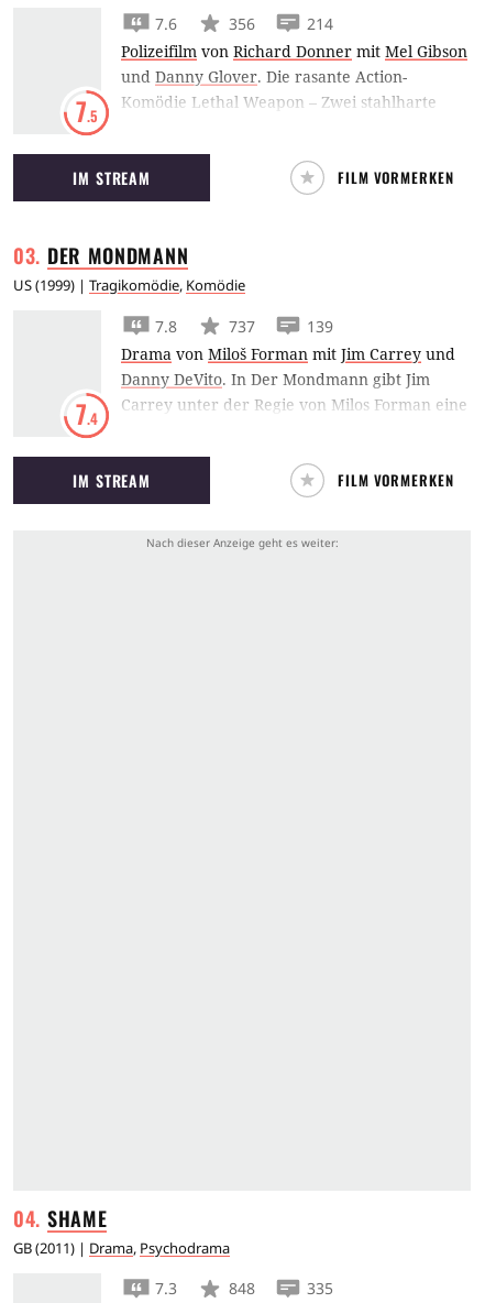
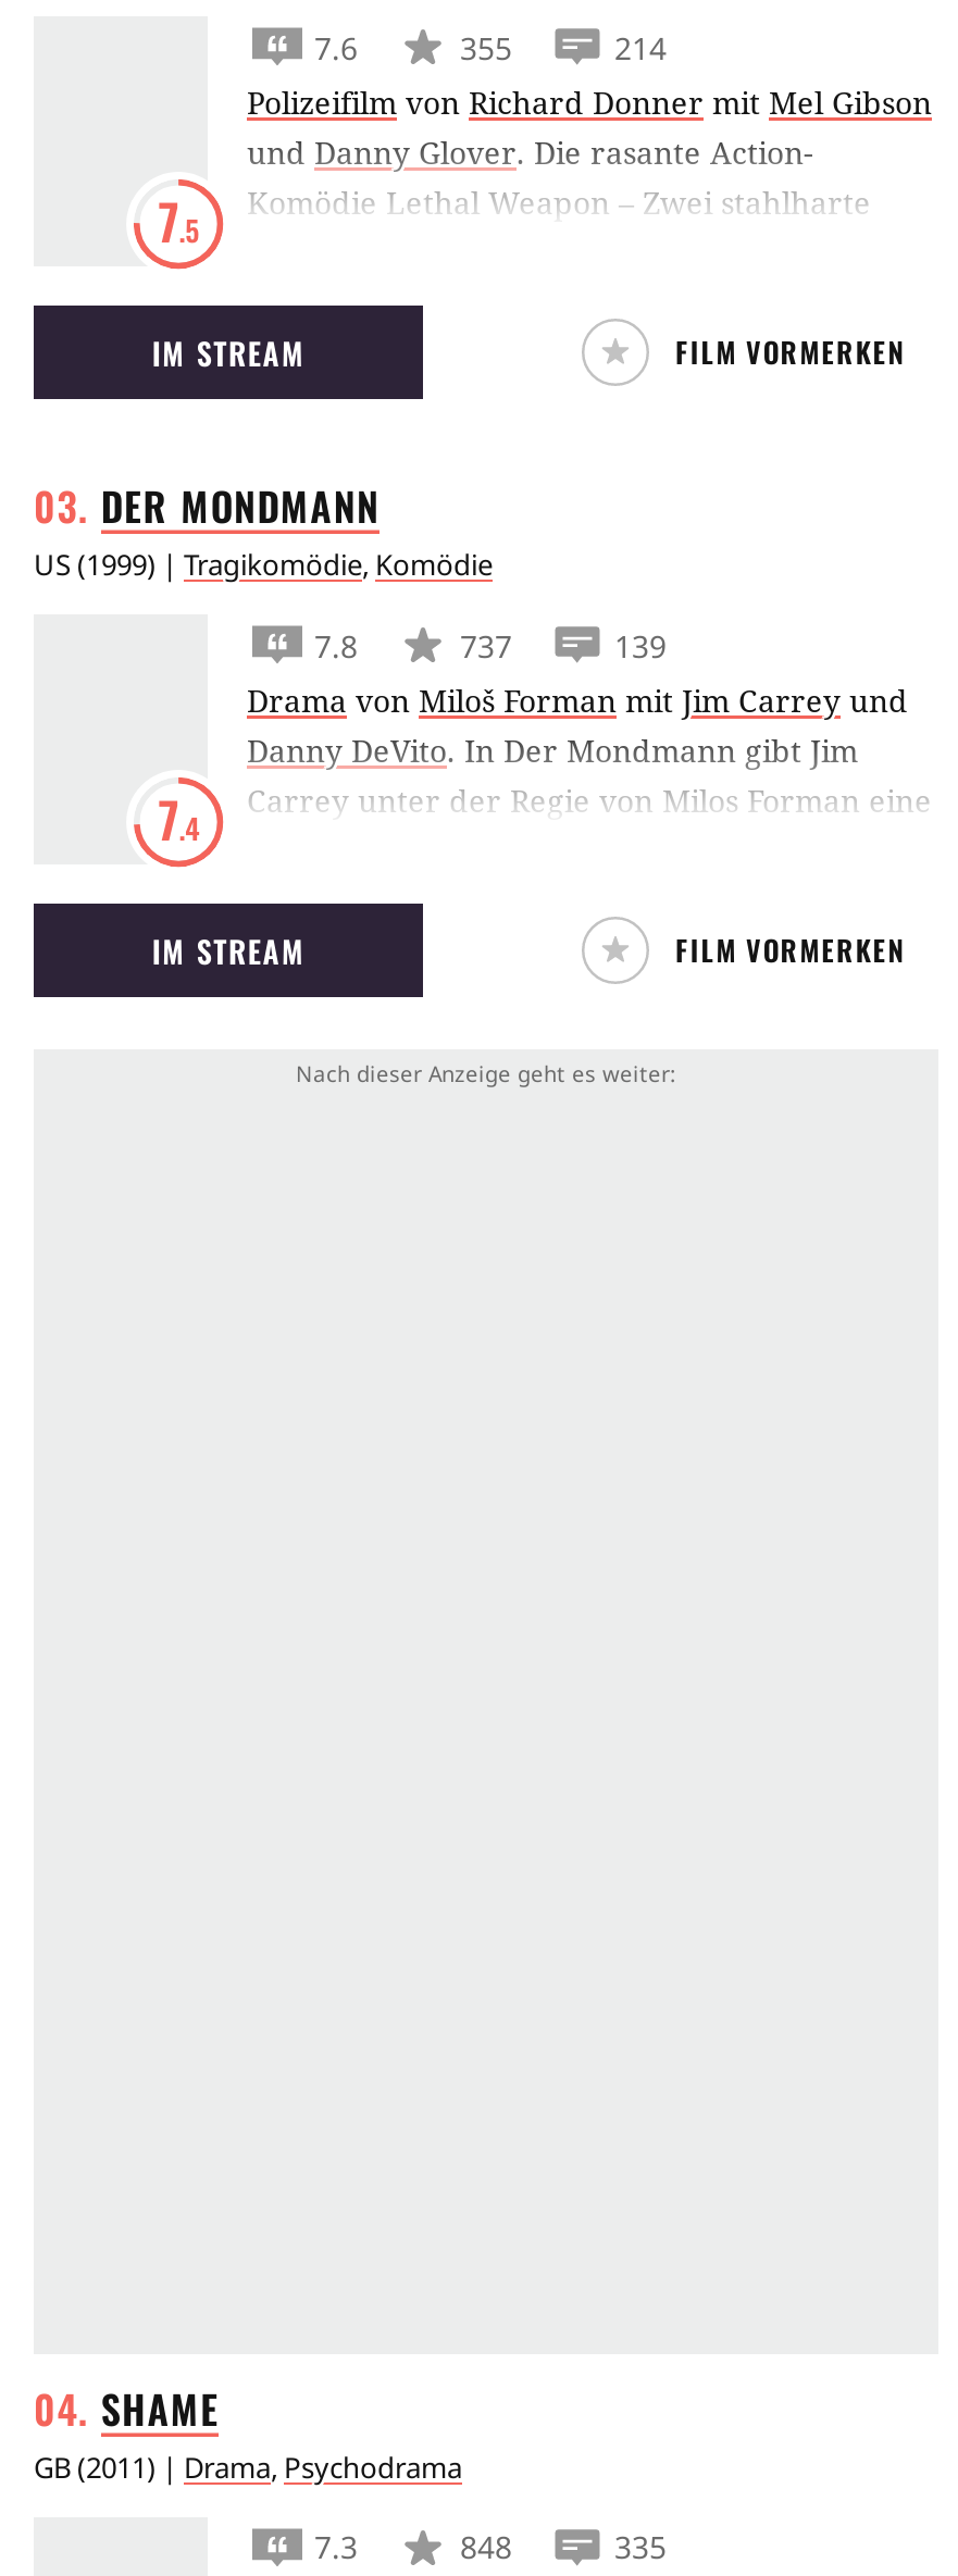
- 356
+ 355
